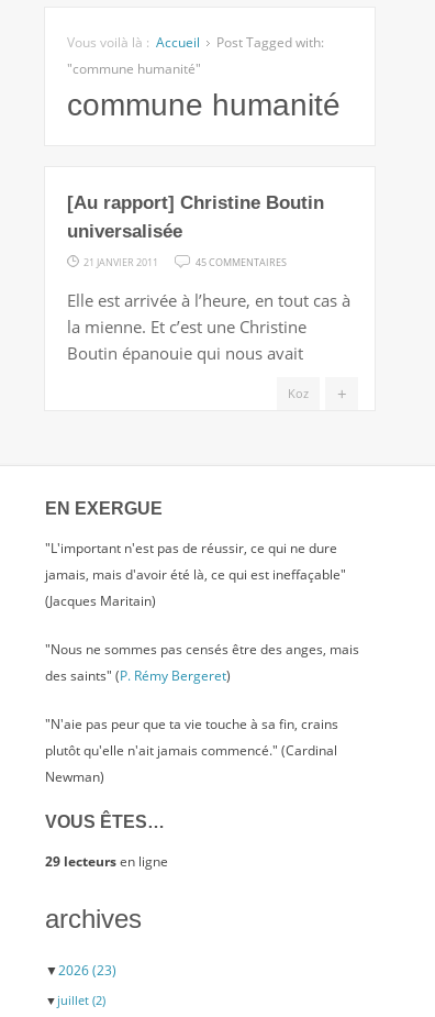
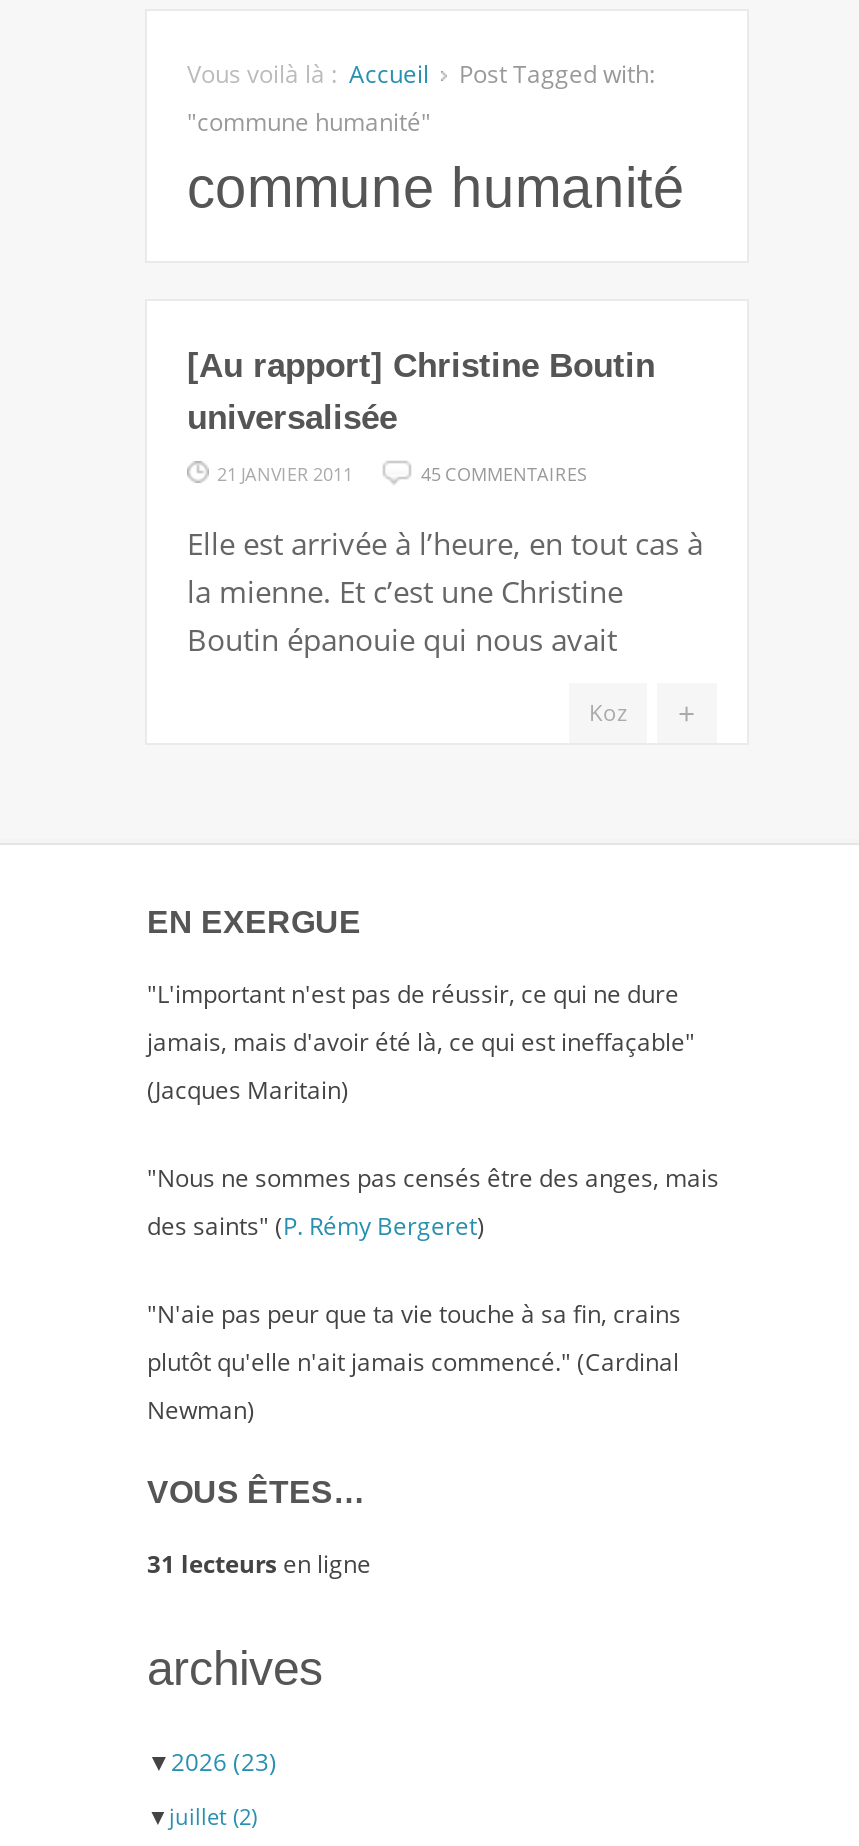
- 29 lecteurs en ligne
+ 31 lecteurs en ligne
